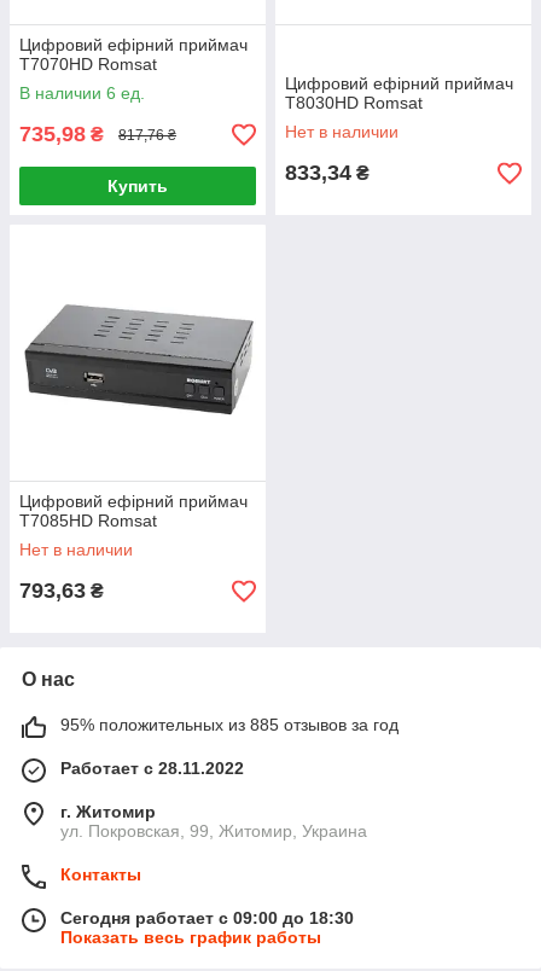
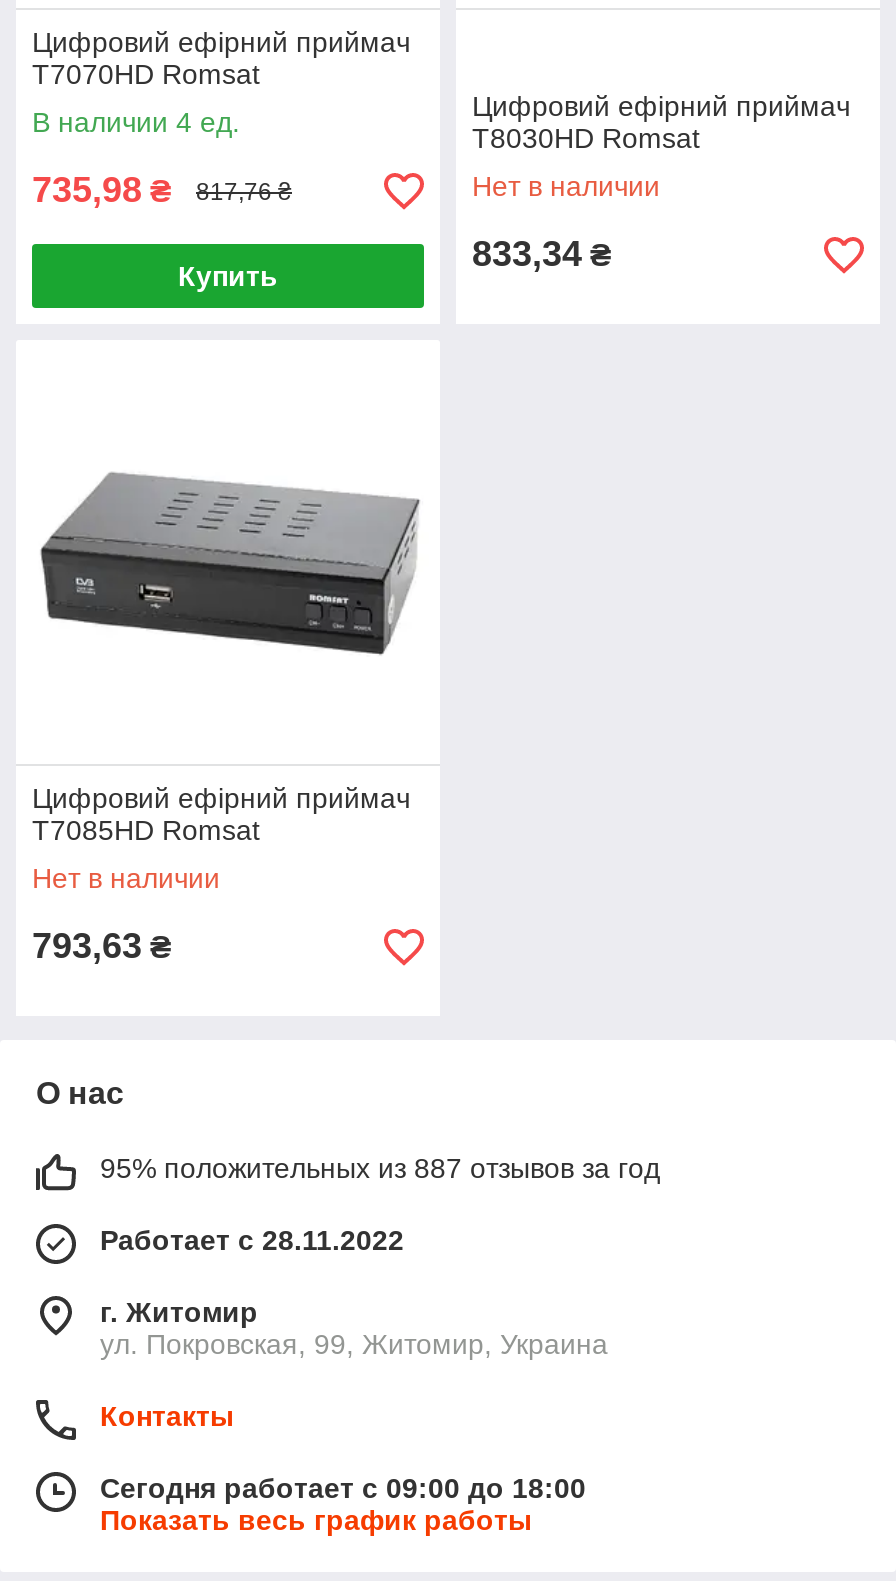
- В наличии 6 ед.
+ В наличии 4 ед.

- 95% положительных из 885 отзывов за год
+ 95% положительных из 887 отзывов за год

- Сегодня работает с 09:00 до 18:30
+ Сегодня работает с 09:00 до 18:00
